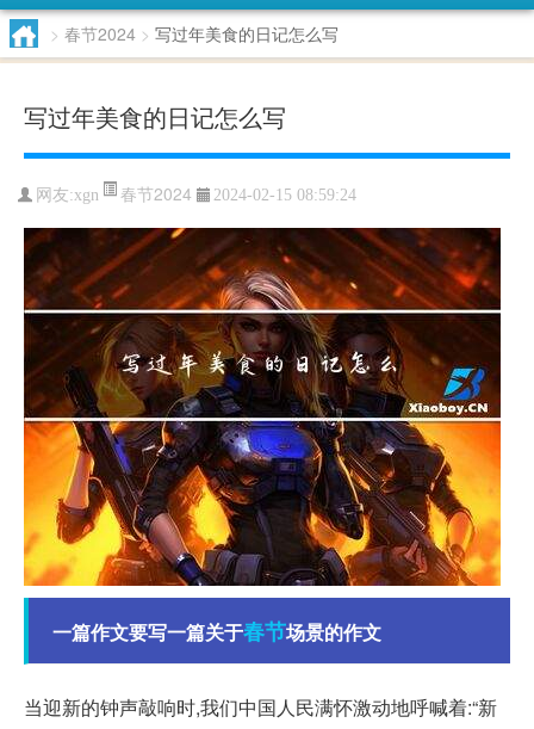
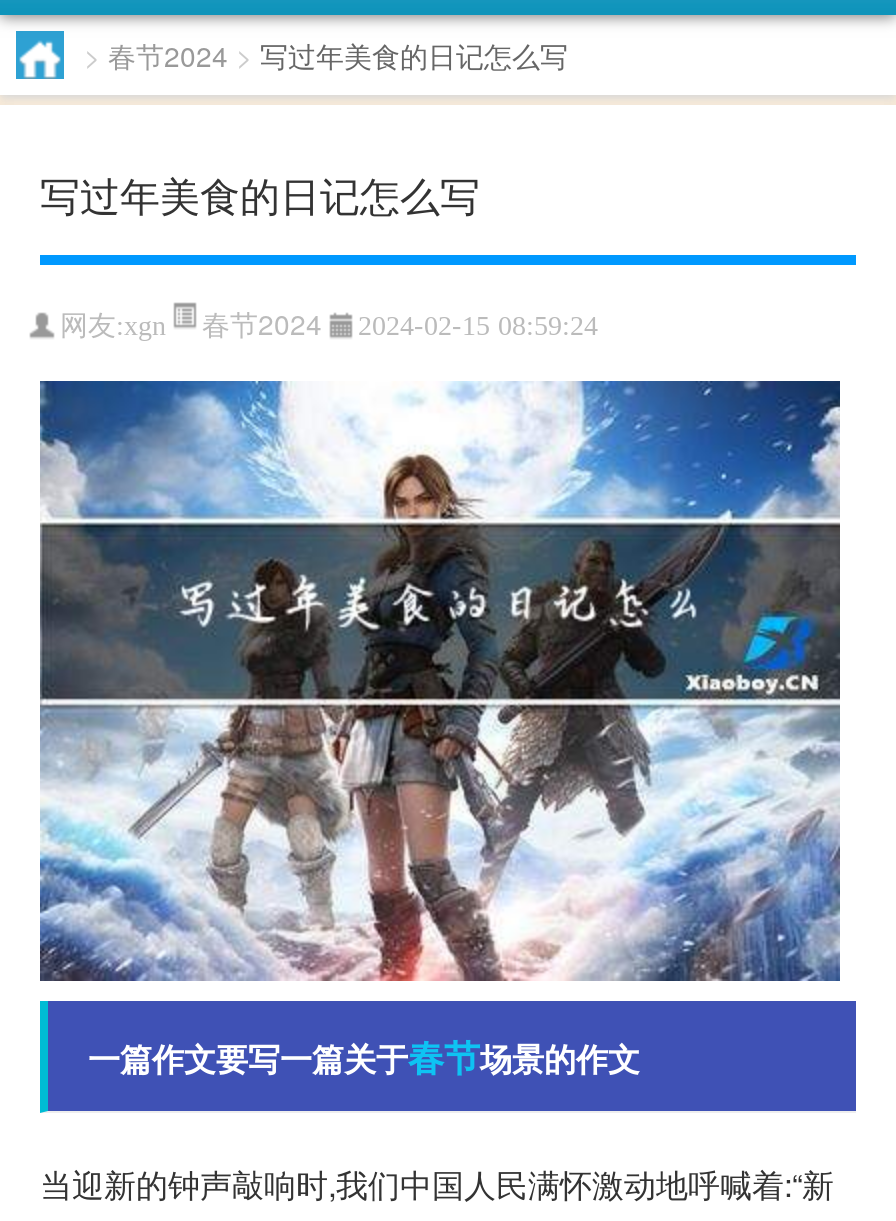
- [image]
+ [image]
